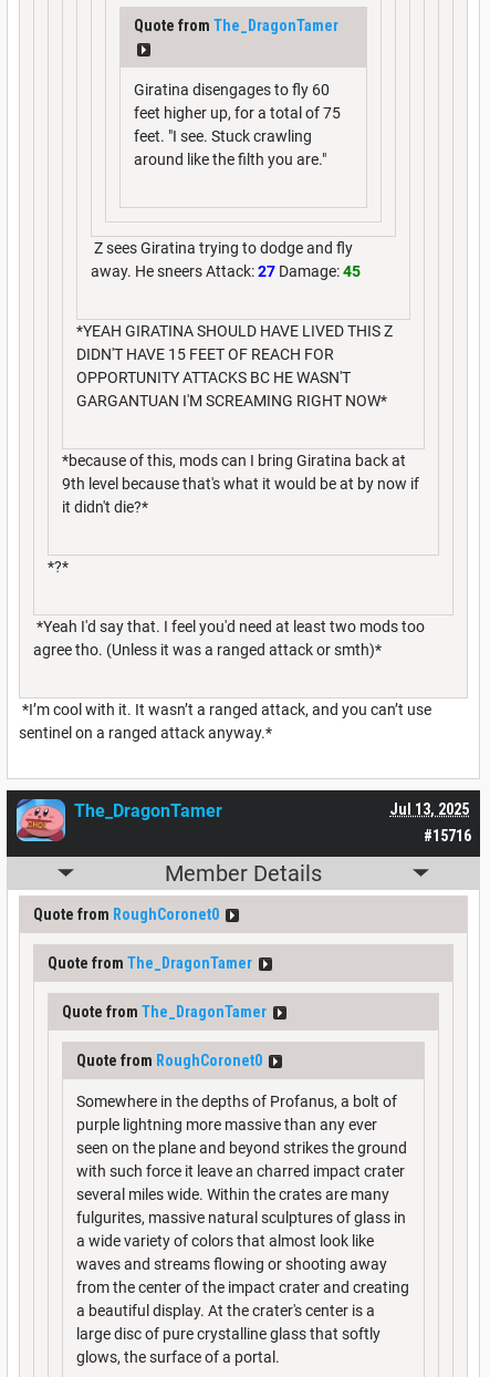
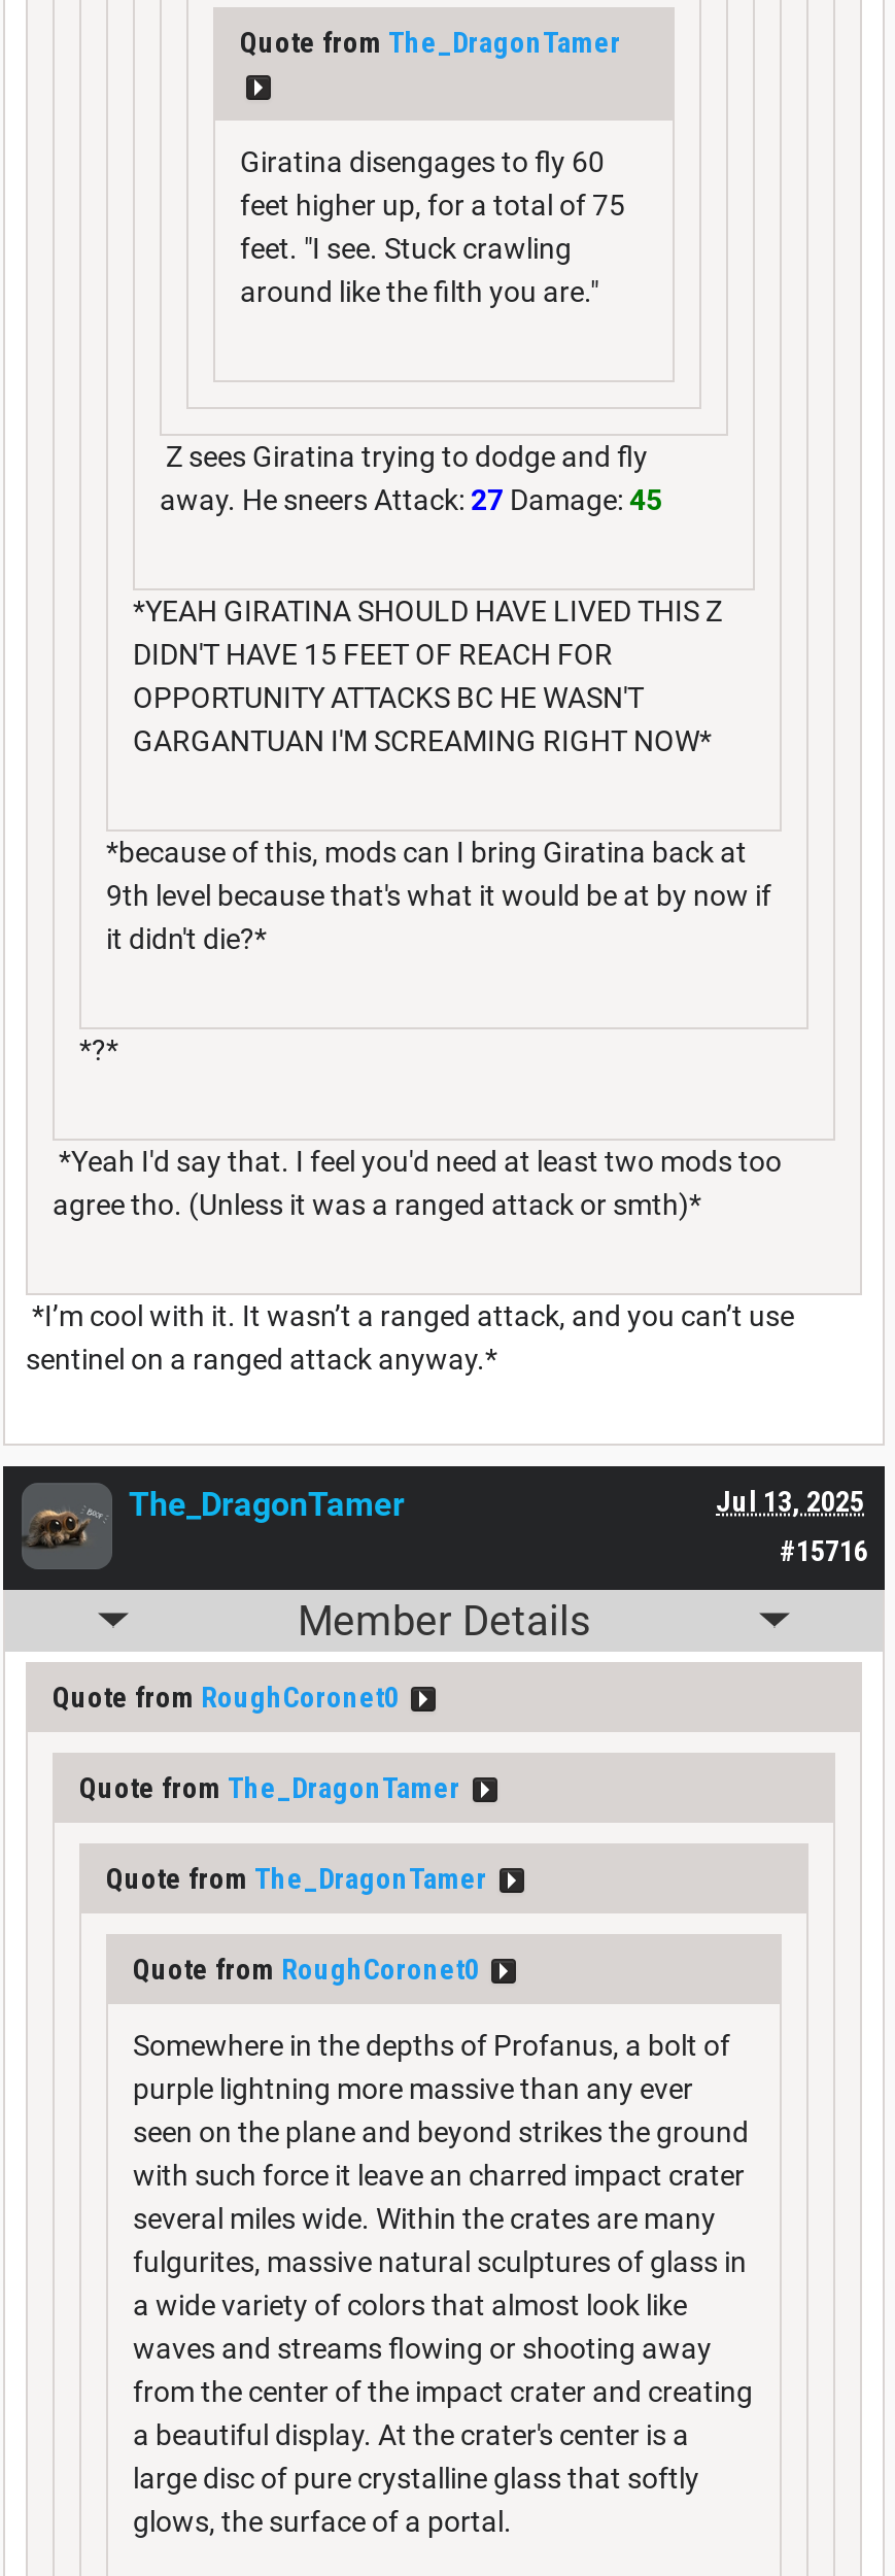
- [image]
+ [image]
